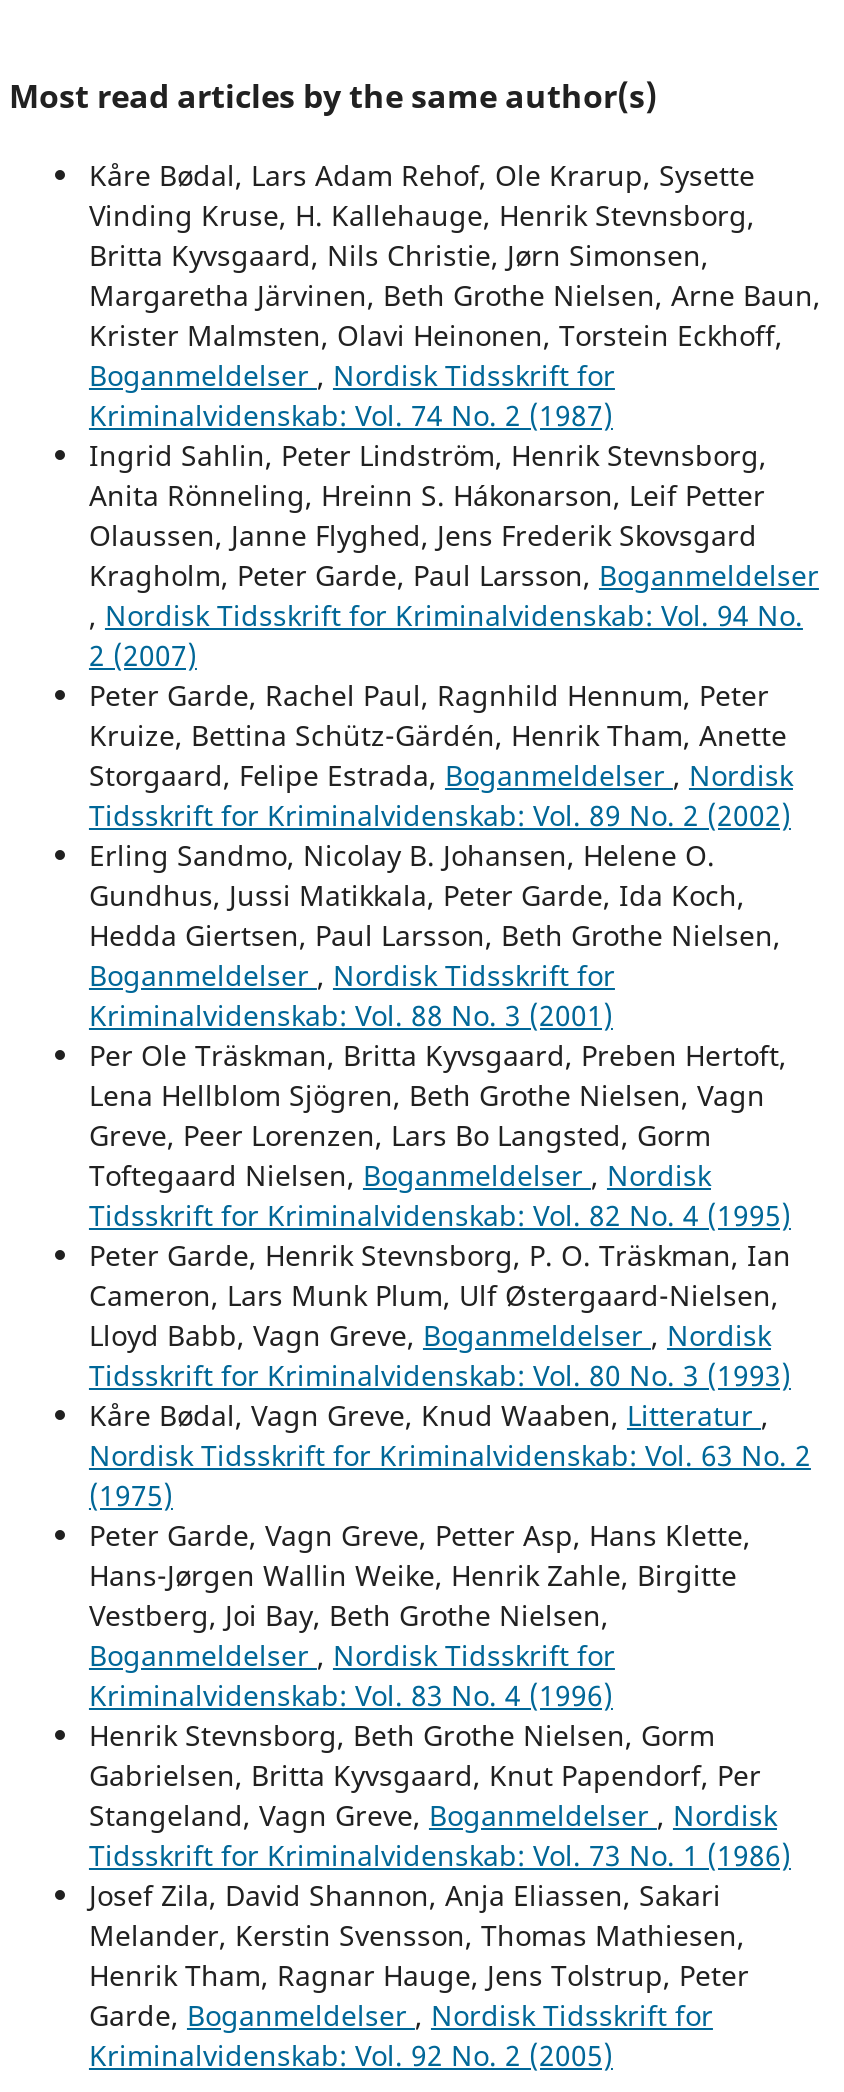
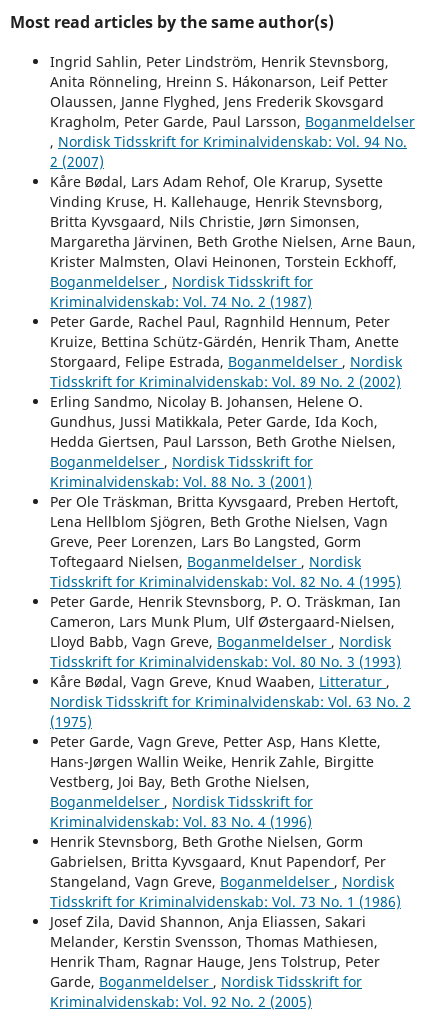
moved down: Kåre Bødal, Lars Adam Rehof, Ole Krarup, Sysette | Vinding Kruse, H. Kallehauge, Henrik Stevnsborg, | Britta Kyvsgaard, Nils Christie, Jørn Simonsen, | Margaretha Järvinen, Beth Grothe Nielsen, Arne Baun, | Krister Malmsten, Olavi Heinonen, Torstein Eckhoff, | Boganmeldelser, Nordisk Tidsskrift for | Kriminalvidenskab: Vol. 74 No. 2 (1987)

moved up: Ingrid Sahlin, Peter Lindström, Henrik Stevnsborg, | Anita Rönneling, Hreinn S. Hákonarson, Leif Petter | Olaussen, Janne Flyghed, Jens Frederik Skovsgard | Kragholm, Peter Garde, Paul Larsson, Boganmeldelser | , Nordisk Tidsskrift for Kriminalvidenskab: Vol. 94 No. | 2 (2007)
